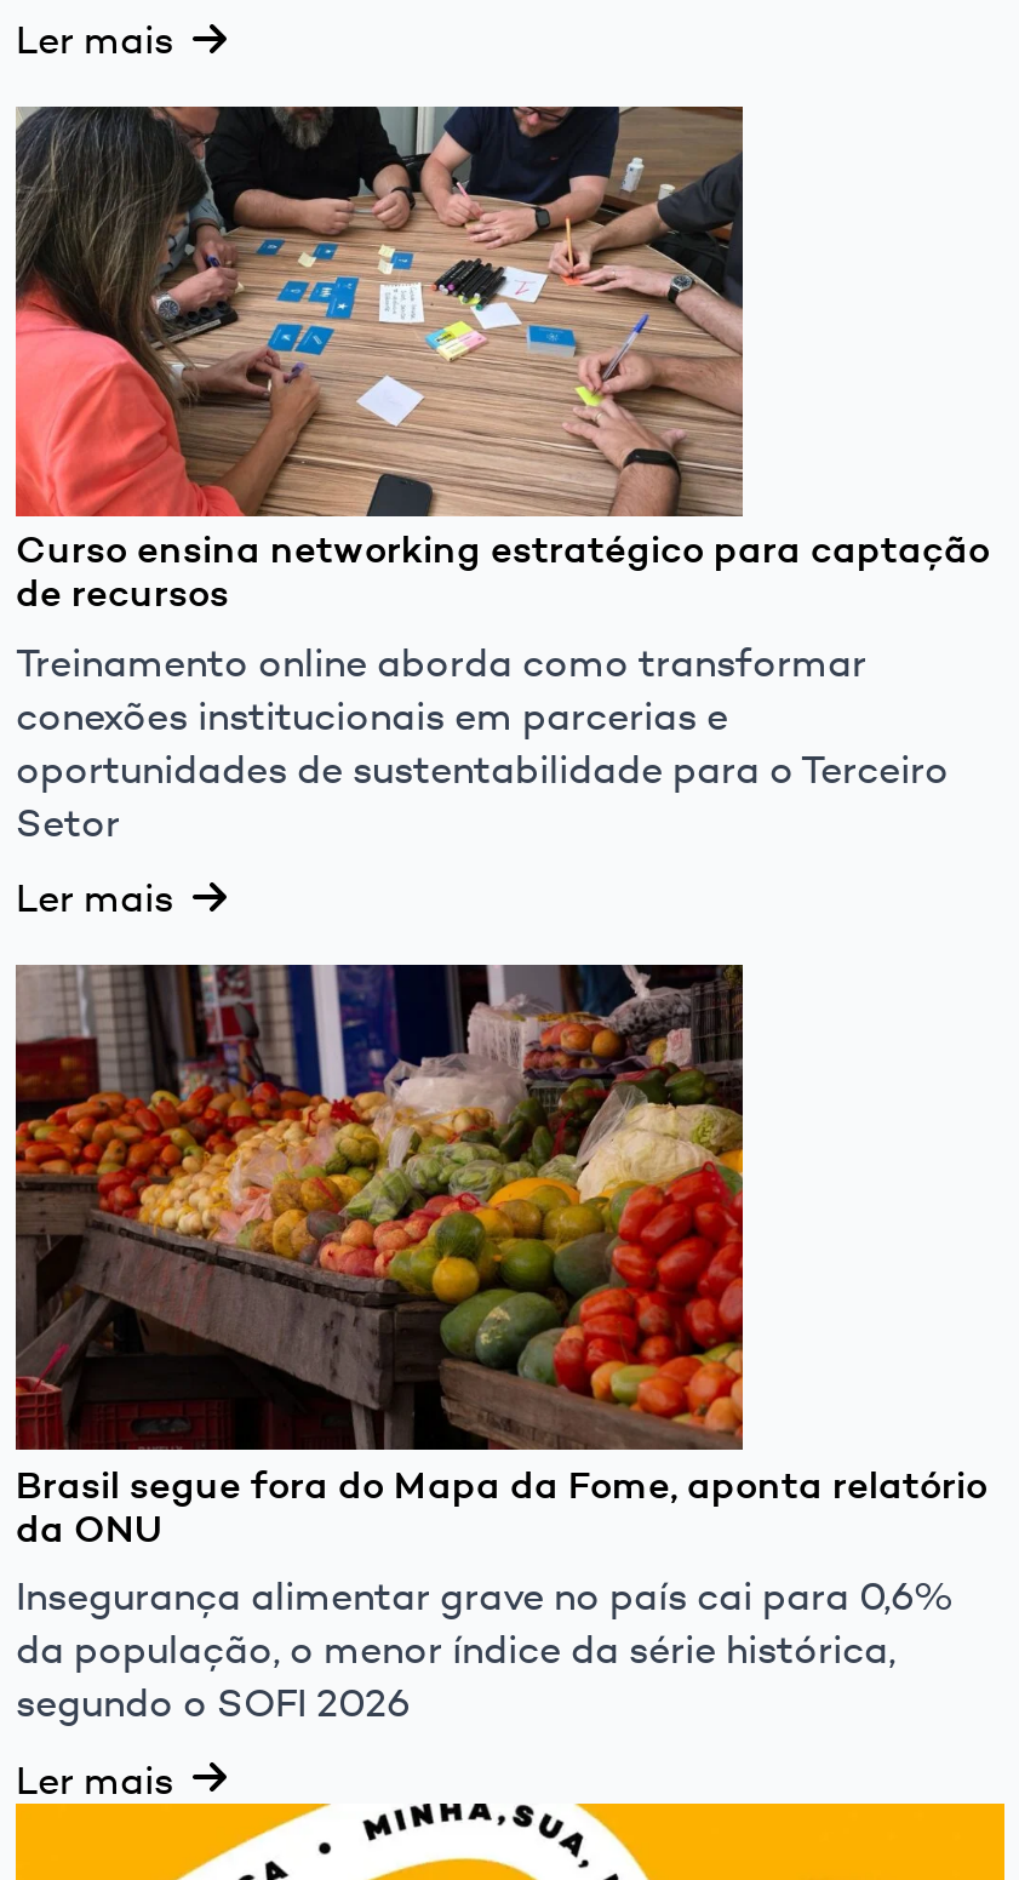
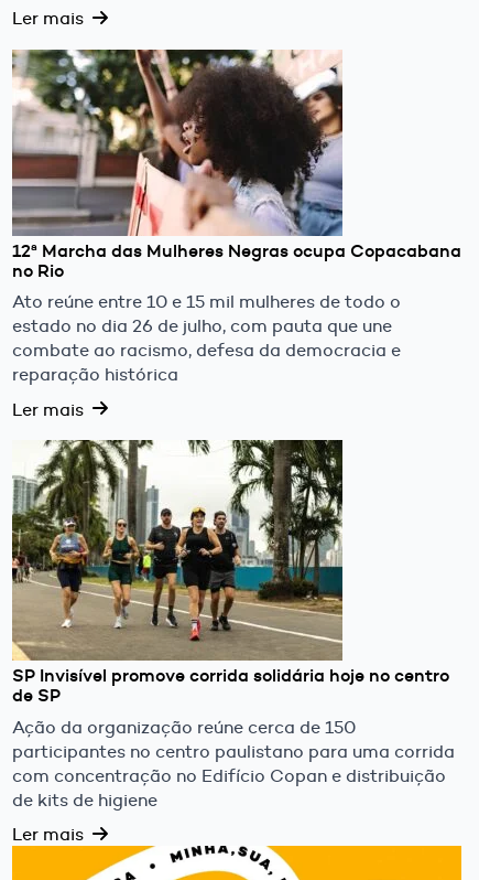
- [image]
- Curso ensina networking estratégico para captação
- de recursos
+ [image]
+ 12ª Marcha das Mulheres Negras ocupa Copacabana
+ no Rio

- Treinamento online aborda como transformar
- conexões institucionais em parcerias e
- oportunidades de sustentabilidade para o Terceiro
- Setor
+ Ato reúne entre 10 e 15 mil mulheres de todo o
+ estado no dia 26 de julho, com pauta que une
+ combate ao racismo, defesa da democracia e
+ reparação histórica

- [image]
- Brasil segue fora do Mapa da Fome, aponta relatório
- da ONU
+ [image]
+ SP Invisível promove corrida solidária hoje no centro
+ de SP

- Insegurança alimentar grave no país cai para 0,6%
- da população, o menor índice da série histórica,
- segundo o SOFI 2026
+ Ação da organização reúne cerca de 150
+ participantes no centro paulistano para uma corrida
+ com concentração no Edifício Copan e distribuição
+ de kits de higiene
